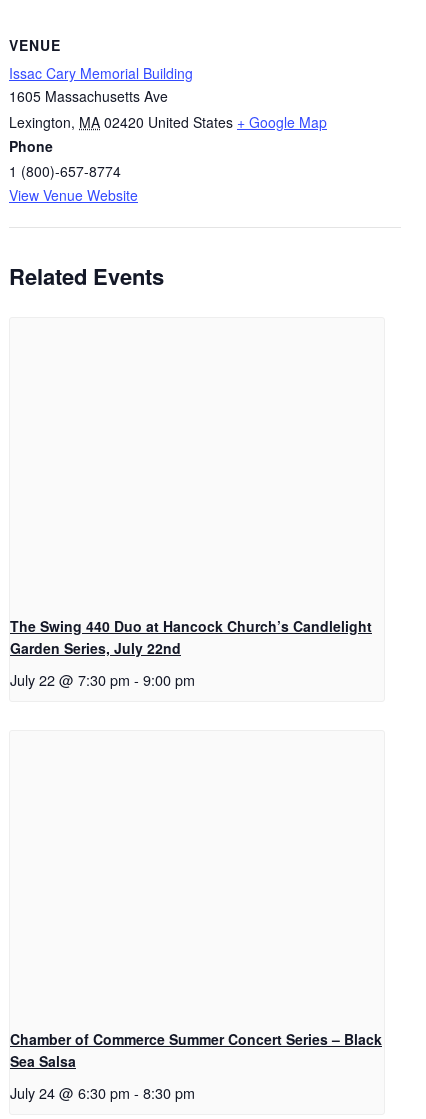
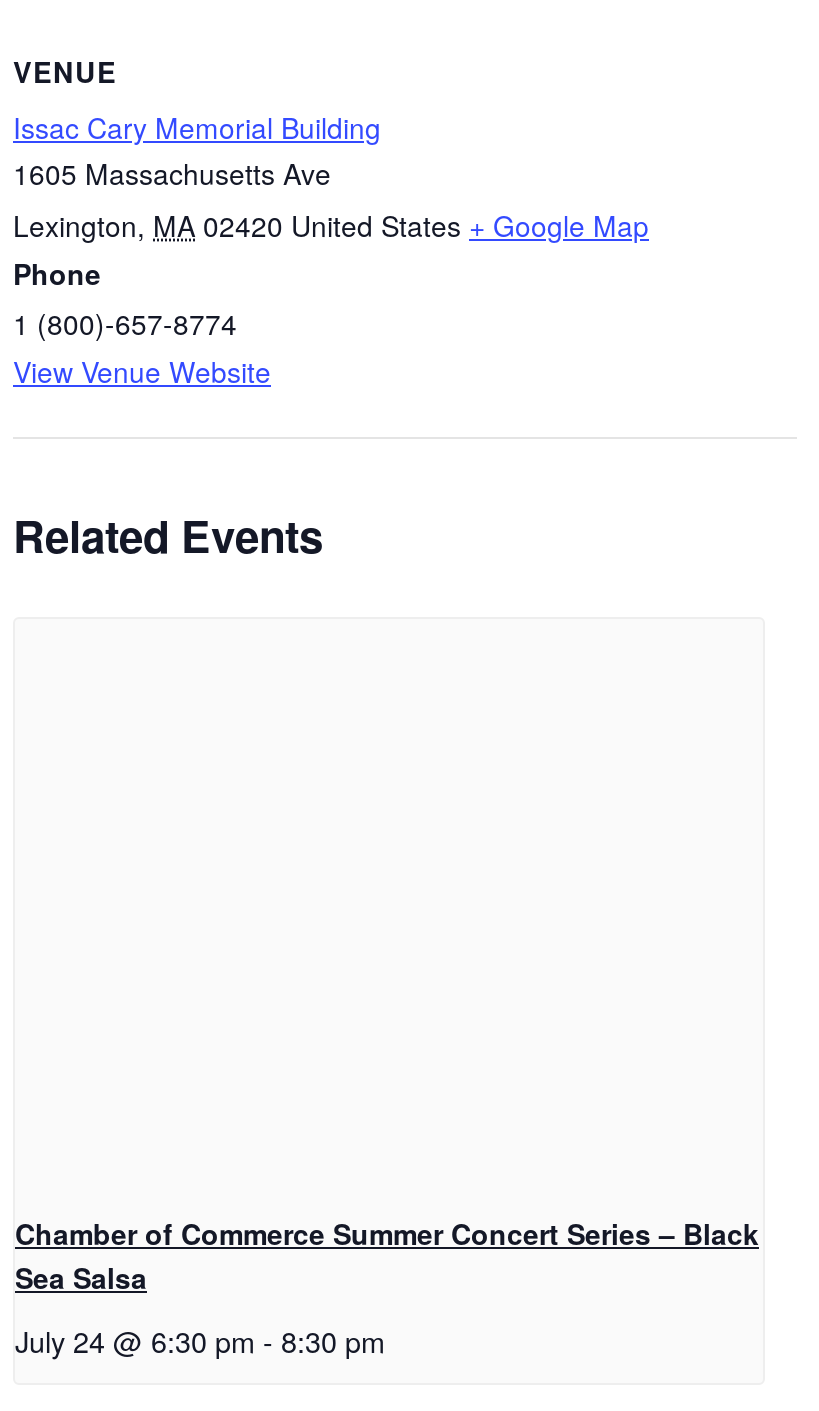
- The Swing 440 Duo at Hancock Church’s Candlelight
- Garden Series, July 22nd
- July 22 @ 7:30 pm - 9:00 pm
